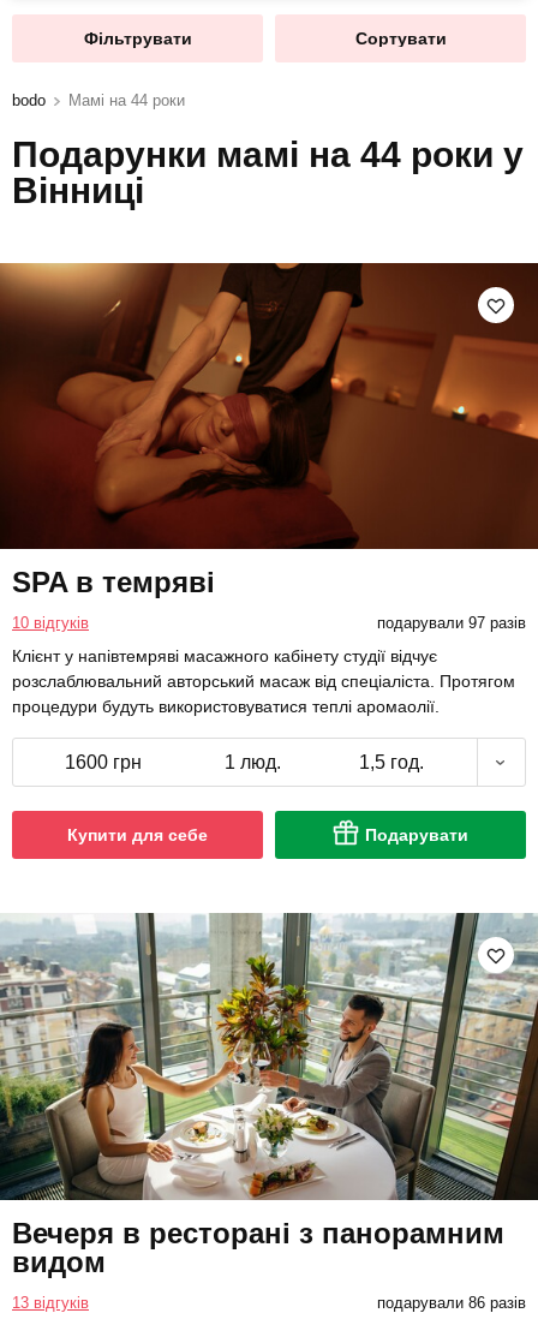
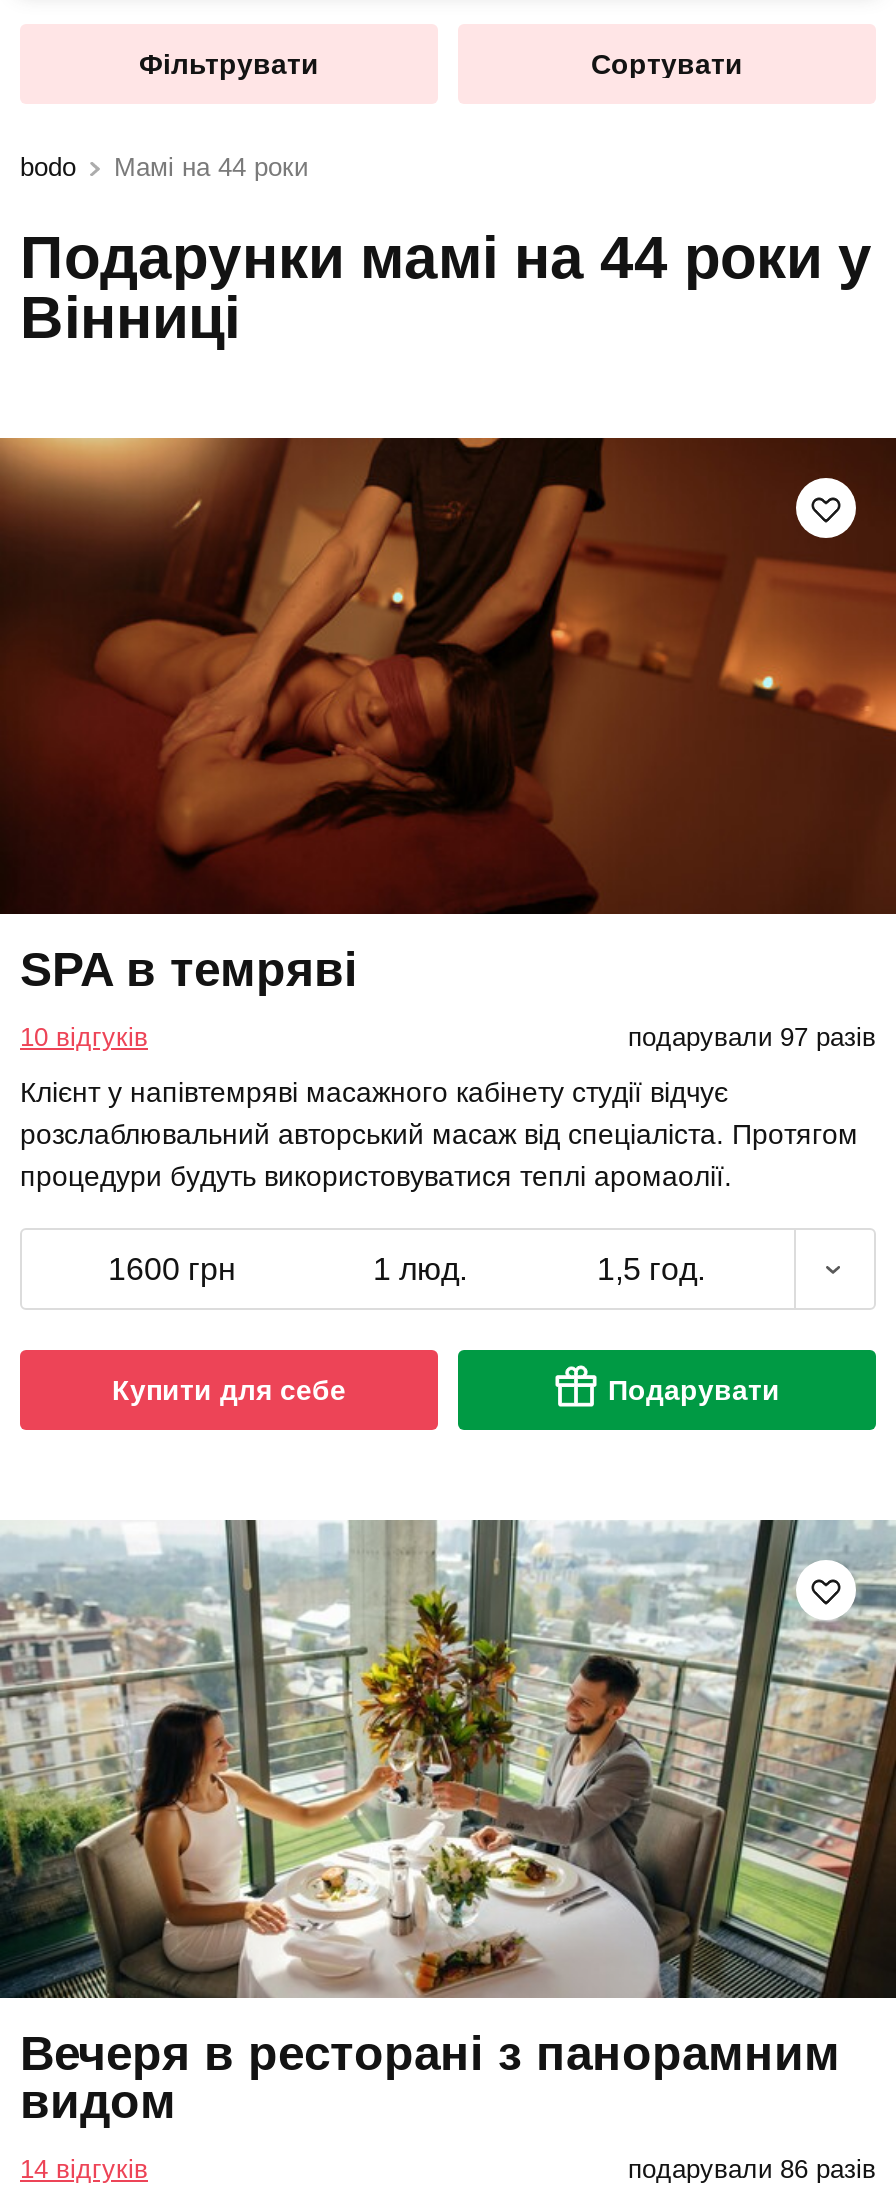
- 13 відгуків
+ 14 відгуків
